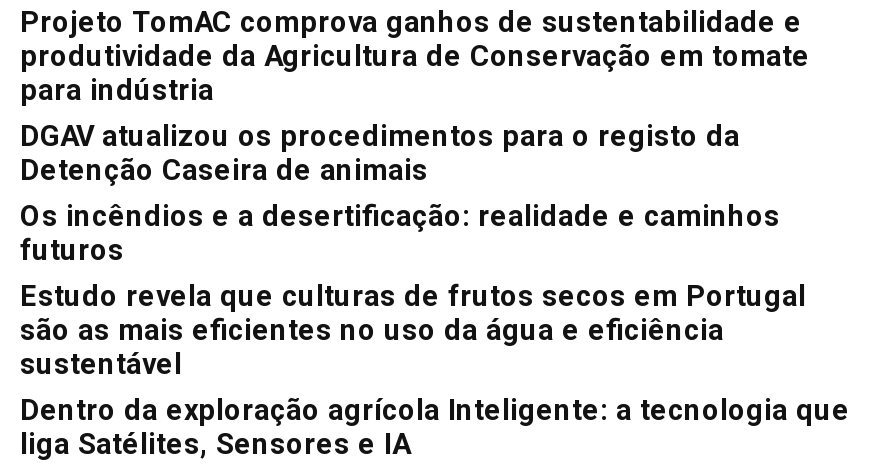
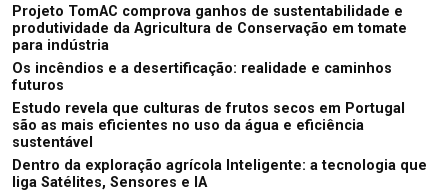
- DGAV atualizou os procedimentos para o registo da
- Detenção Caseira de animais
